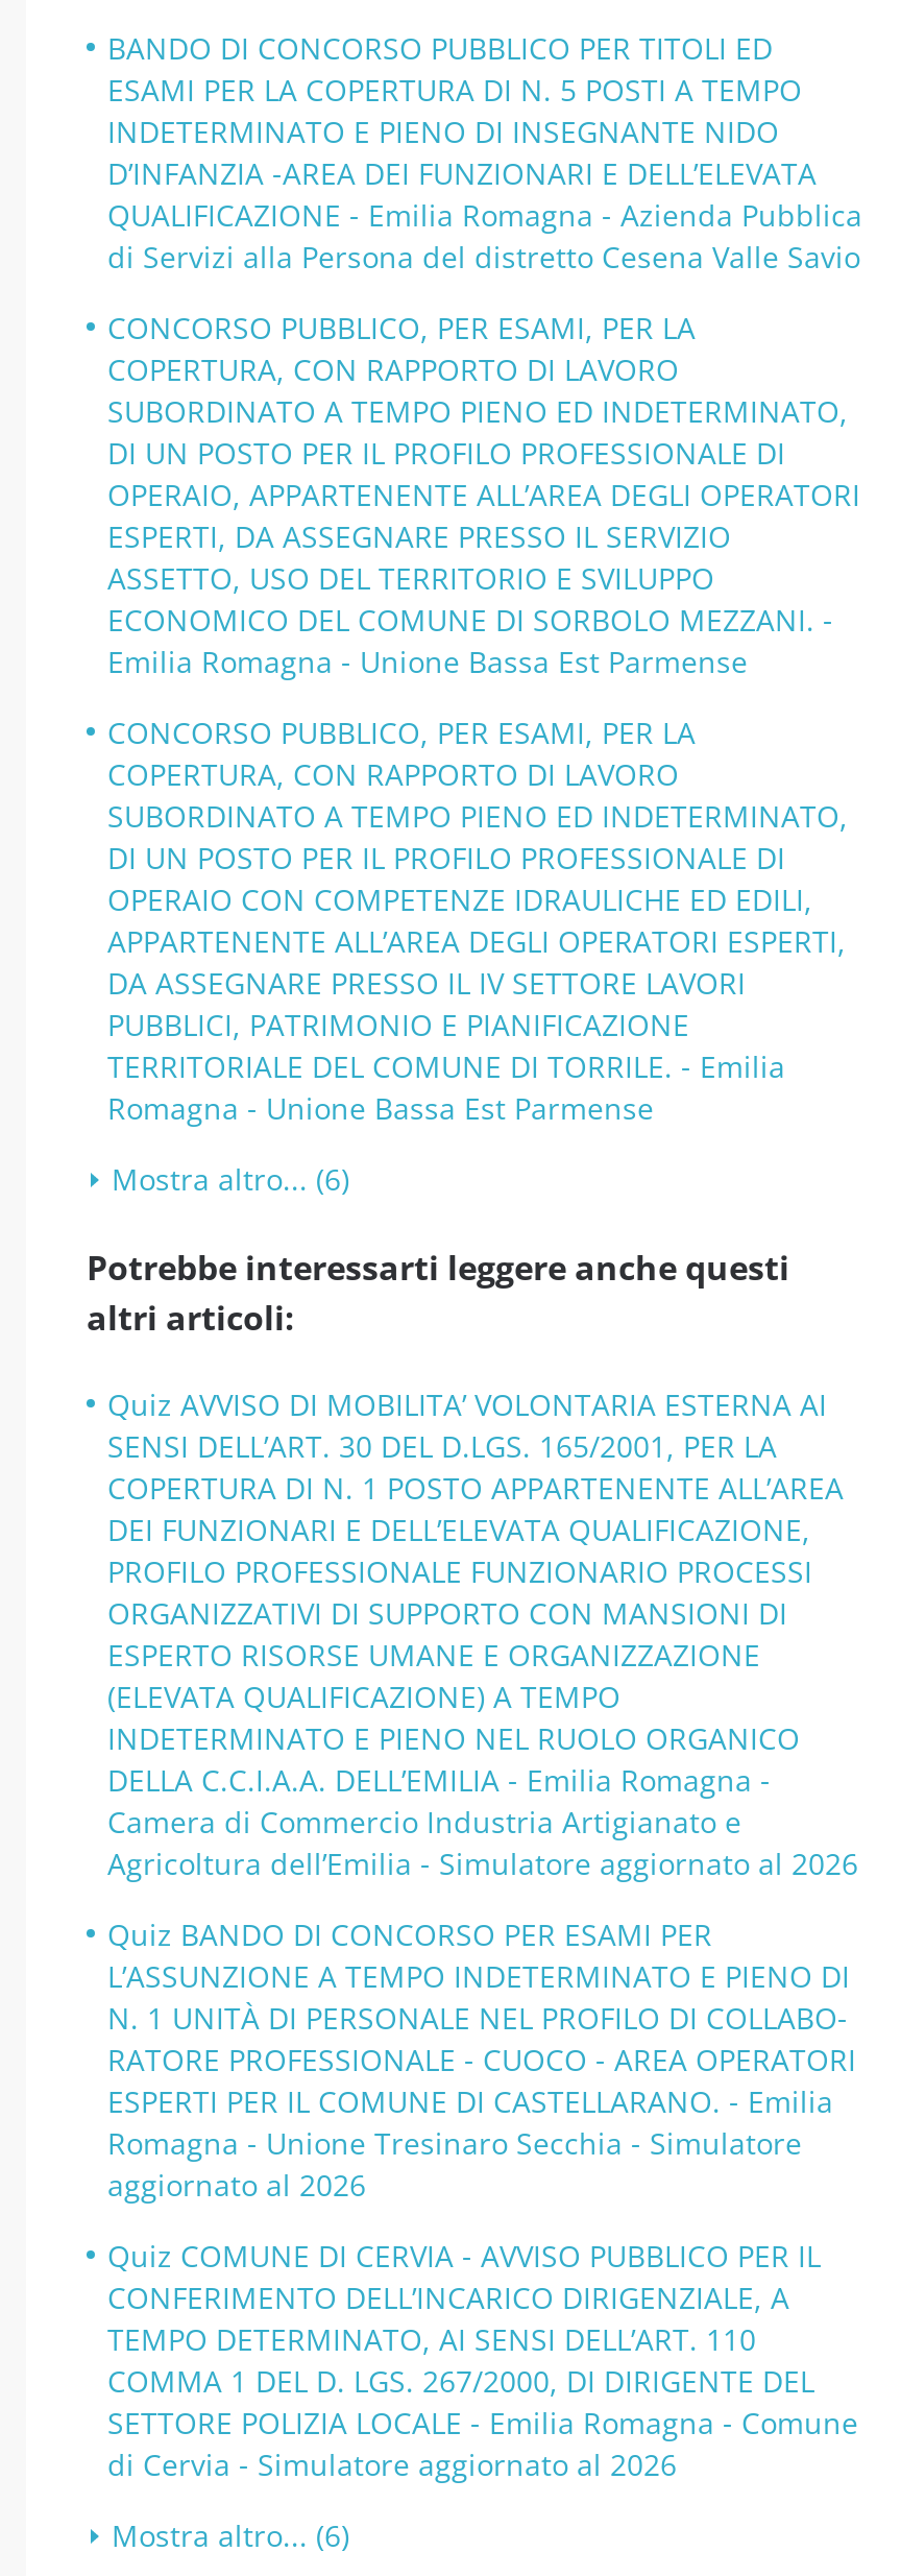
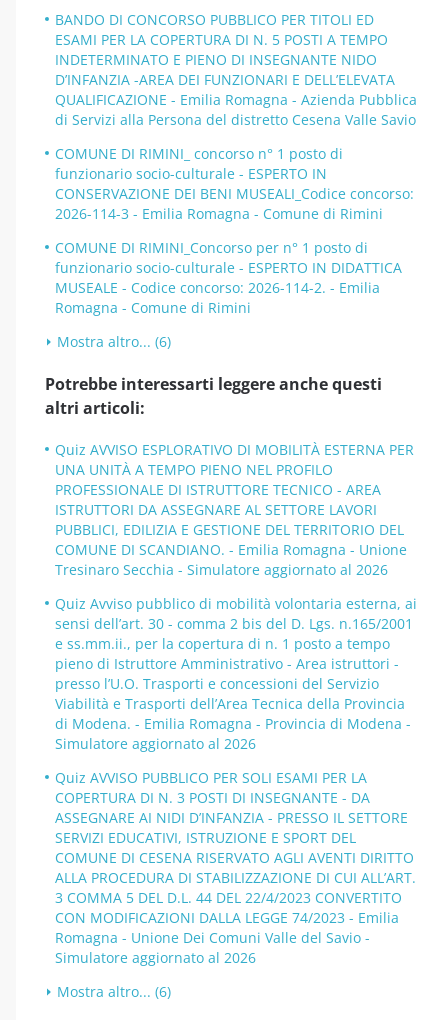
- CONCORSO PUBBLICO, PER ESAMI, PER LA
- COPERTURA, CON RAPPORTO DI LAVORO
- SUBORDINATO A TEMPO PIENO ED INDETERMINATO,
- DI UN POSTO PER IL PROFILO PROFESSIONALE DI
- OPERAIO, APPARTENENTE ALL’AREA DEGLI OPERATORI
- ESPERTI, DA ASSEGNARE PRESSO IL SERVIZIO
- ASSETTO, USO DEL TERRITORIO E SVILUPPO
- ECONOMICO DEL COMUNE DI SORBOLO MEZZANI. -
- Emilia Romagna - Unione Bassa Est Parmense
+ COMUNE DI RIMINI_ concorso n° 1 posto di
+ funzionario socio-culturale - ESPERTO IN
+ CONSERVAZIONE DEI BENI MUSEALI_Codice concorso:
+ 2026-114-3 - Emilia Romagna - Comune di Rimini

- CONCORSO PUBBLICO, PER ESAMI, PER LA
- COPERTURA, CON RAPPORTO DI LAVORO
- SUBORDINATO A TEMPO PIENO ED INDETERMINATO,
- DI UN POSTO PER IL PROFILO PROFESSIONALE DI
- OPERAIO CON COMPETENZE IDRAULICHE ED EDILI,
- APPARTENENTE ALL’AREA DEGLI OPERATORI ESPERTI,
- DA ASSEGNARE PRESSO IL IV SETTORE LAVORI
- PUBBLICI, PATRIMONIO E PIANIFICAZIONE
- TERRITORIALE DEL COMUNE DI TORRILE. - Emilia
- Romagna - Unione Bassa Est Parmense
+ COMUNE DI RIMINI_Concorso per n° 1 posto di
+ funzionario socio-culturale - ESPERTO IN DIDATTICA
+ MUSEALE - Codice concorso: 2026-114-2. - Emilia
+ Romagna - Comune di Rimini

- Quiz AVVISO DI MOBILITA’ VOLONTARIA ESTERNA AI
- SENSI DELL’ART. 30 DEL D.LGS. 165/2001, PER LA
- COPERTURA DI N. 1 POSTO APPARTENENTE ALL’AREA
- DEI FUNZIONARI E DELL’ELEVATA QUALIFICAZIONE,
- PROFILO PROFESSIONALE FUNZIONARIO PROCESSI
- ORGANIZZATIVI DI SUPPORTO CON MANSIONI DI
- ESPERTO RISORSE UMANE E ORGANIZZAZIONE
- (ELEVATA QUALIFICAZIONE) A TEMPO
- INDETERMINATO E PIENO NEL RUOLO ORGANICO
- DELLA C.C.I.A.A. DELL’EMILIA - Emilia Romagna -
- Camera di Commercio Industria Artigianato e
- Agricoltura dell’Emilia - Simulatore aggiornato al 2026
+ Quiz AVVISO ESPLORATIVO DI MOBILITÀ ESTERNA PER
+ UNA UNITÀ A TEMPO PIENO NEL PROFILO
+ PROFESSIONALE DI ISTRUTTORE TECNICO - AREA
+ ISTRUTTORI DA ASSEGNARE AL SETTORE LAVORI
+ PUBBLICI, EDILIZIA E GESTIONE DEL TERRITORIO DEL
+ COMUNE DI SCANDIANO. - Emilia Romagna - Unione
+ Tresinaro Secchia - Simulatore aggiornato al 2026

- Quiz BANDO DI CONCORSO PER ESAMI PER
- L’ASSUNZIONE A TEMPO INDETERMINATO E PIENO DI
- N. 1 UNITÀ DI PERSONALE NEL PROFILO DI COLLABO-
- RATORE PROFESSIONALE - CUOCO - AREA OPERATORI
- ESPERTI PER IL COMUNE DI CASTELLARANO. - Emilia
- Romagna - Unione Tresinaro Secchia - Simulatore
- aggiornato al 2026
+ Quiz Avviso pubblico di mobilità volontaria esterna, ai
+ sensi dell’art. 30 - comma 2 bis del D. Lgs. n.165/2001
+ e ss.mm.ii., per la copertura di n. 1 posto a tempo
+ pieno di Istruttore Amministrativo - Area istruttori -
+ presso l’U.O. Trasporti e concessioni del Servizio
+ Viabilità e Trasporti dell’Area Tecnica della Provincia
+ di Modena. - Emilia Romagna - Provincia di Modena -
+ Simulatore aggiornato al 2026

- Quiz COMUNE DI CERVIA - AVVISO PUBBLICO PER IL
- CONFERIMENTO DELL’INCARICO DIRIGENZIALE, A
- TEMPO DETERMINATO, AI SENSI DELL’ART. 110
- COMMA 1 DEL D. LGS. 267/2000, DI DIRIGENTE DEL
- SETTORE POLIZIA LOCALE - Emilia Romagna - Comune
- di Cervia - Simulatore aggiornato al 2026
+ Quiz AVVISO PUBBLICO PER SOLI ESAMI PER LA
+ COPERTURA DI N. 3 POSTI DI INSEGNANTE - DA
+ ASSEGNARE AI NIDI D’INFANZIA - PRESSO IL SETTORE
+ SERVIZI EDUCATIVI, ISTRUZIONE E SPORT DEL
+ COMUNE DI CESENA RISERVATO AGLI AVENTI DIRITTO
+ ALLA PROCEDURA DI STABILIZZAZIONE DI CUI ALL’ART.
+ 3 COMMA 5 DEL D.L. 44 DEL 22/4/2023 CONVERTITO
+ CON MODIFICAZIONI DALLA LEGGE 74/2023 - Emilia
+ Romagna - Unione Dei Comuni Valle del Savio -
+ Simulatore aggiornato al 2026
